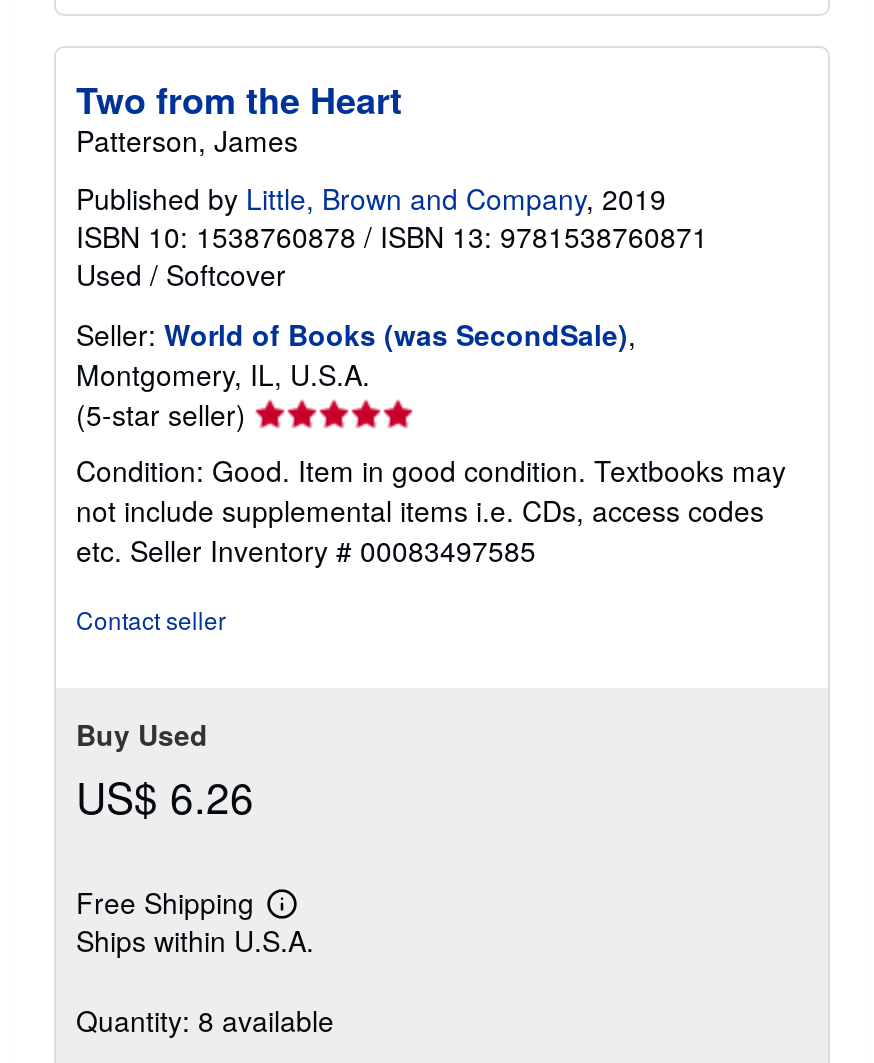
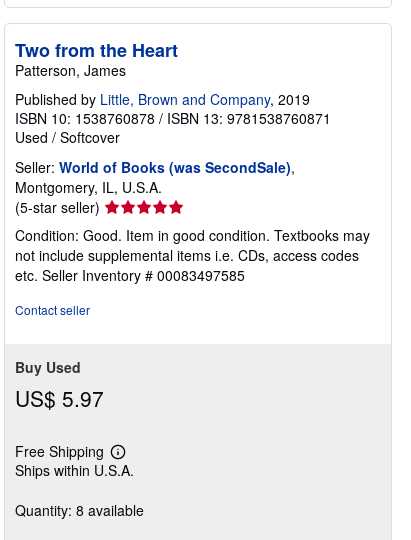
- US$ 6.26
+ US$ 5.97
